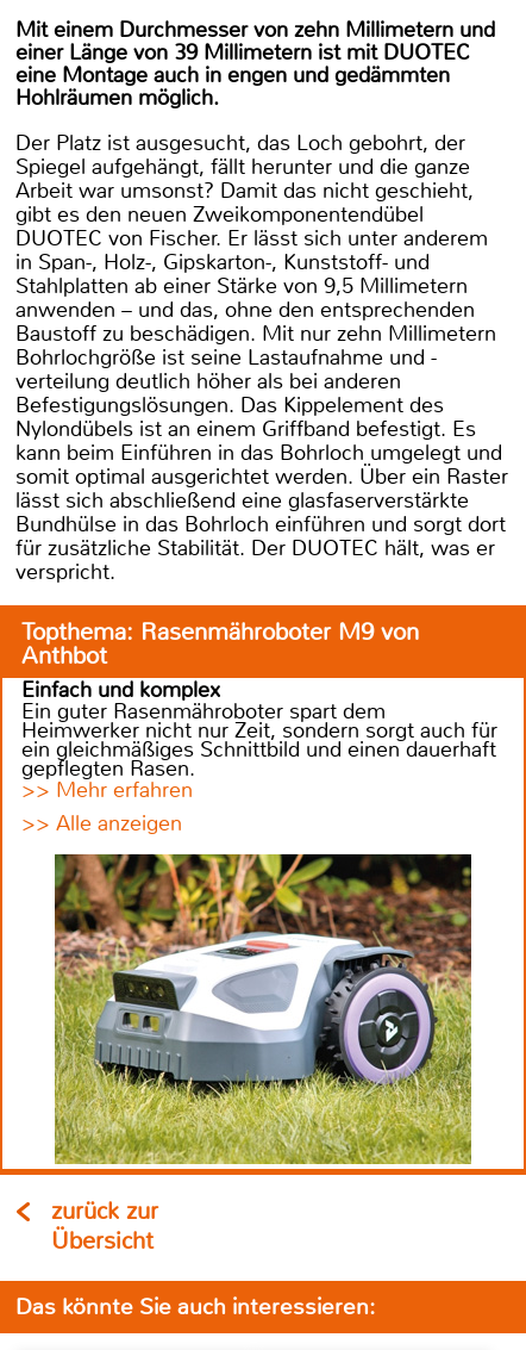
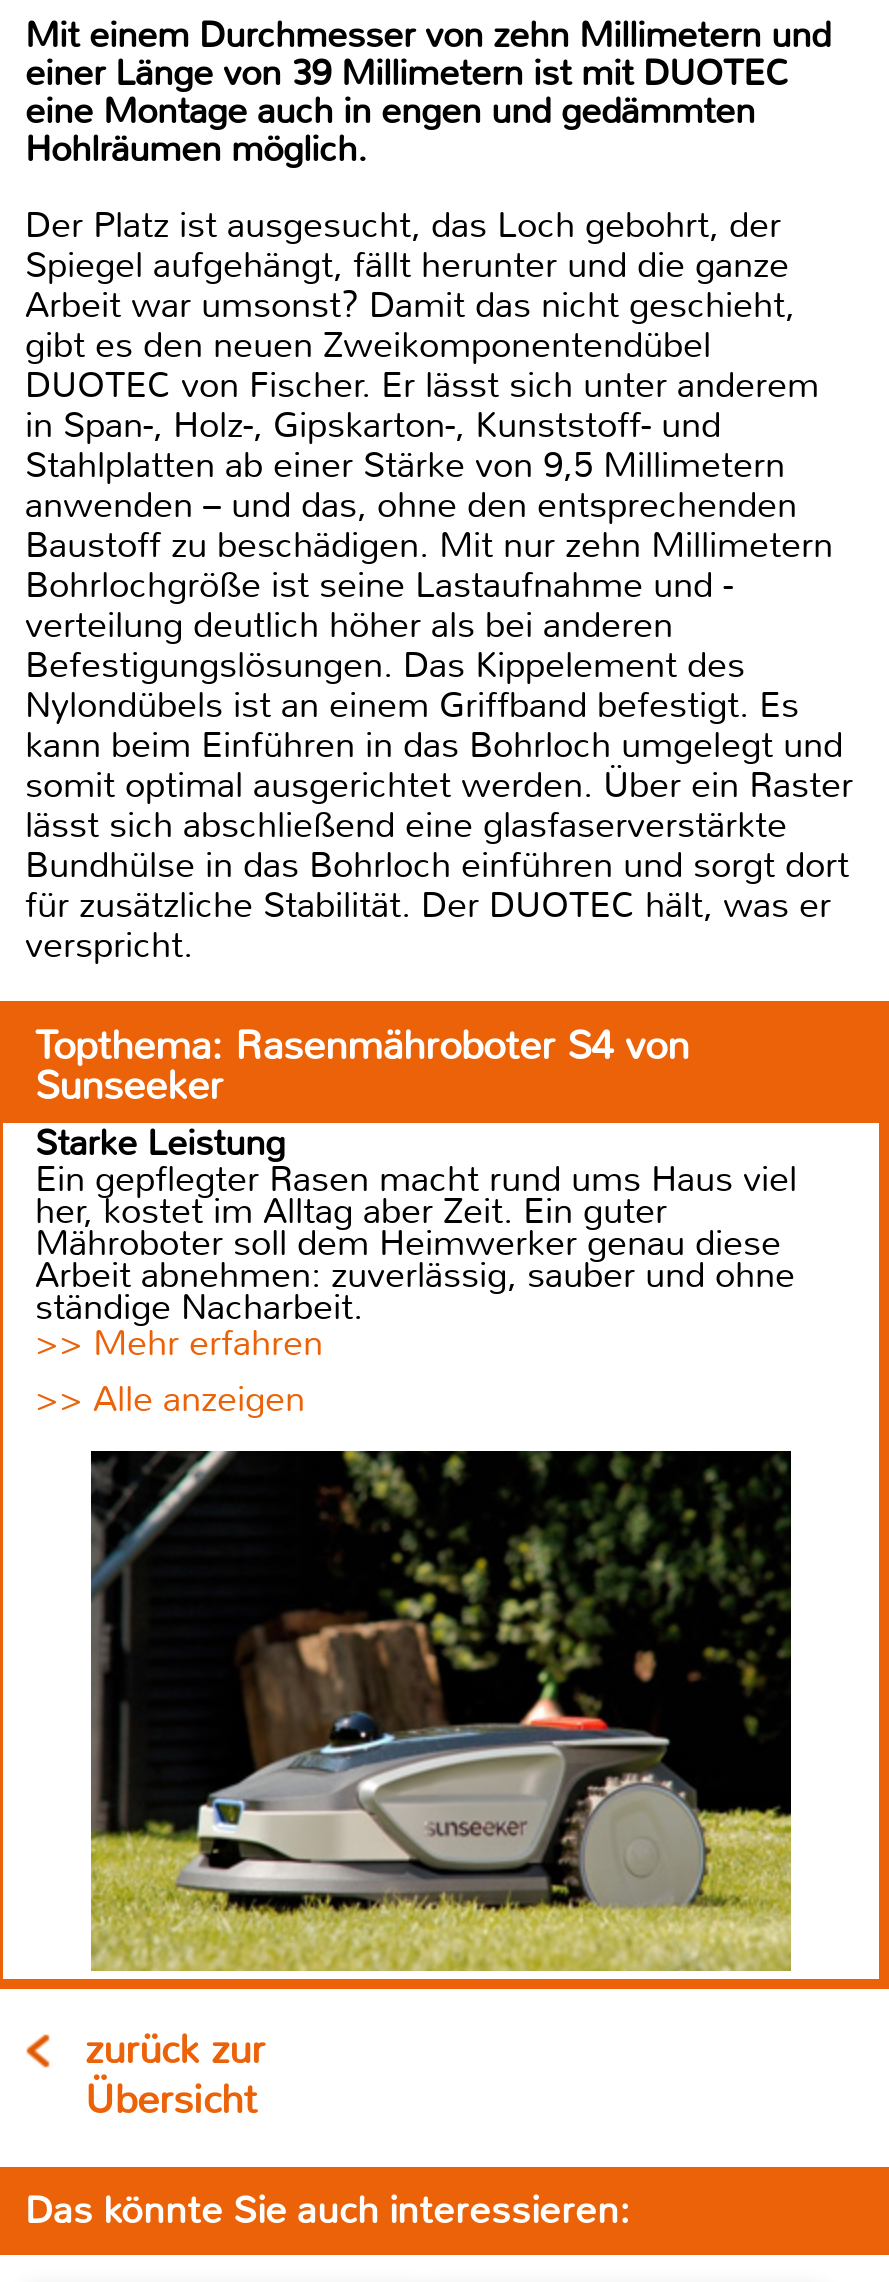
- Topthema: Rasenmähroboter M9 von
- Anthbot
- Einfach und komplex
- Ein guter Rasenmähroboter spart dem
- Heimwerker nicht nur Zeit, sondern sorgt auch für
- ein gleichmäßiges Schnittbild und einen dauerhaft
- gepflegten Rasen.
+ Topthema: Rasenmähroboter S4 von
+ Sunseeker
+ Starke Leistung
+ Ein gepflegter Rasen macht rund ums Haus viel
+ her, kostet im Alltag aber Zeit. Ein guter
+ Mähroboter soll dem Heimwerker genau diese
+ Arbeit abnehmen: zuverlässig, sauber und ohne
+ ständige Nacharbeit.

- [image]
+ [image]
